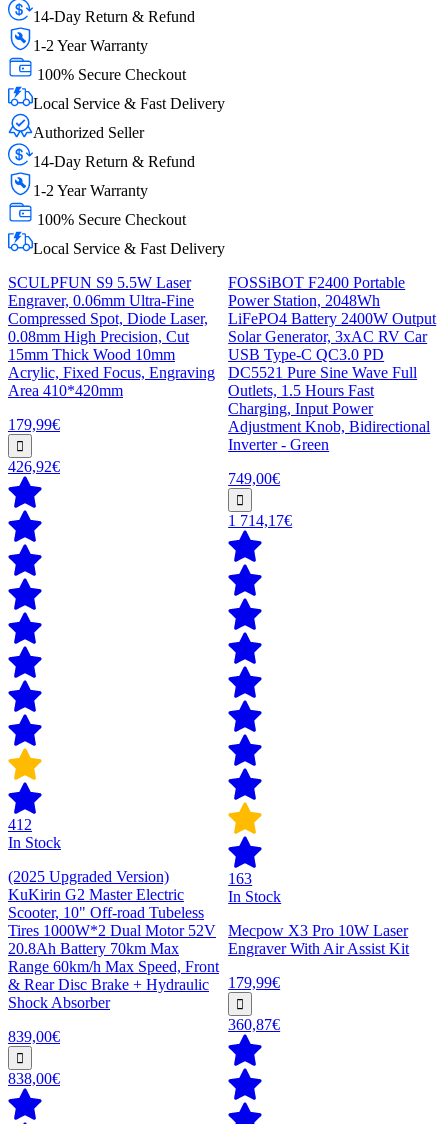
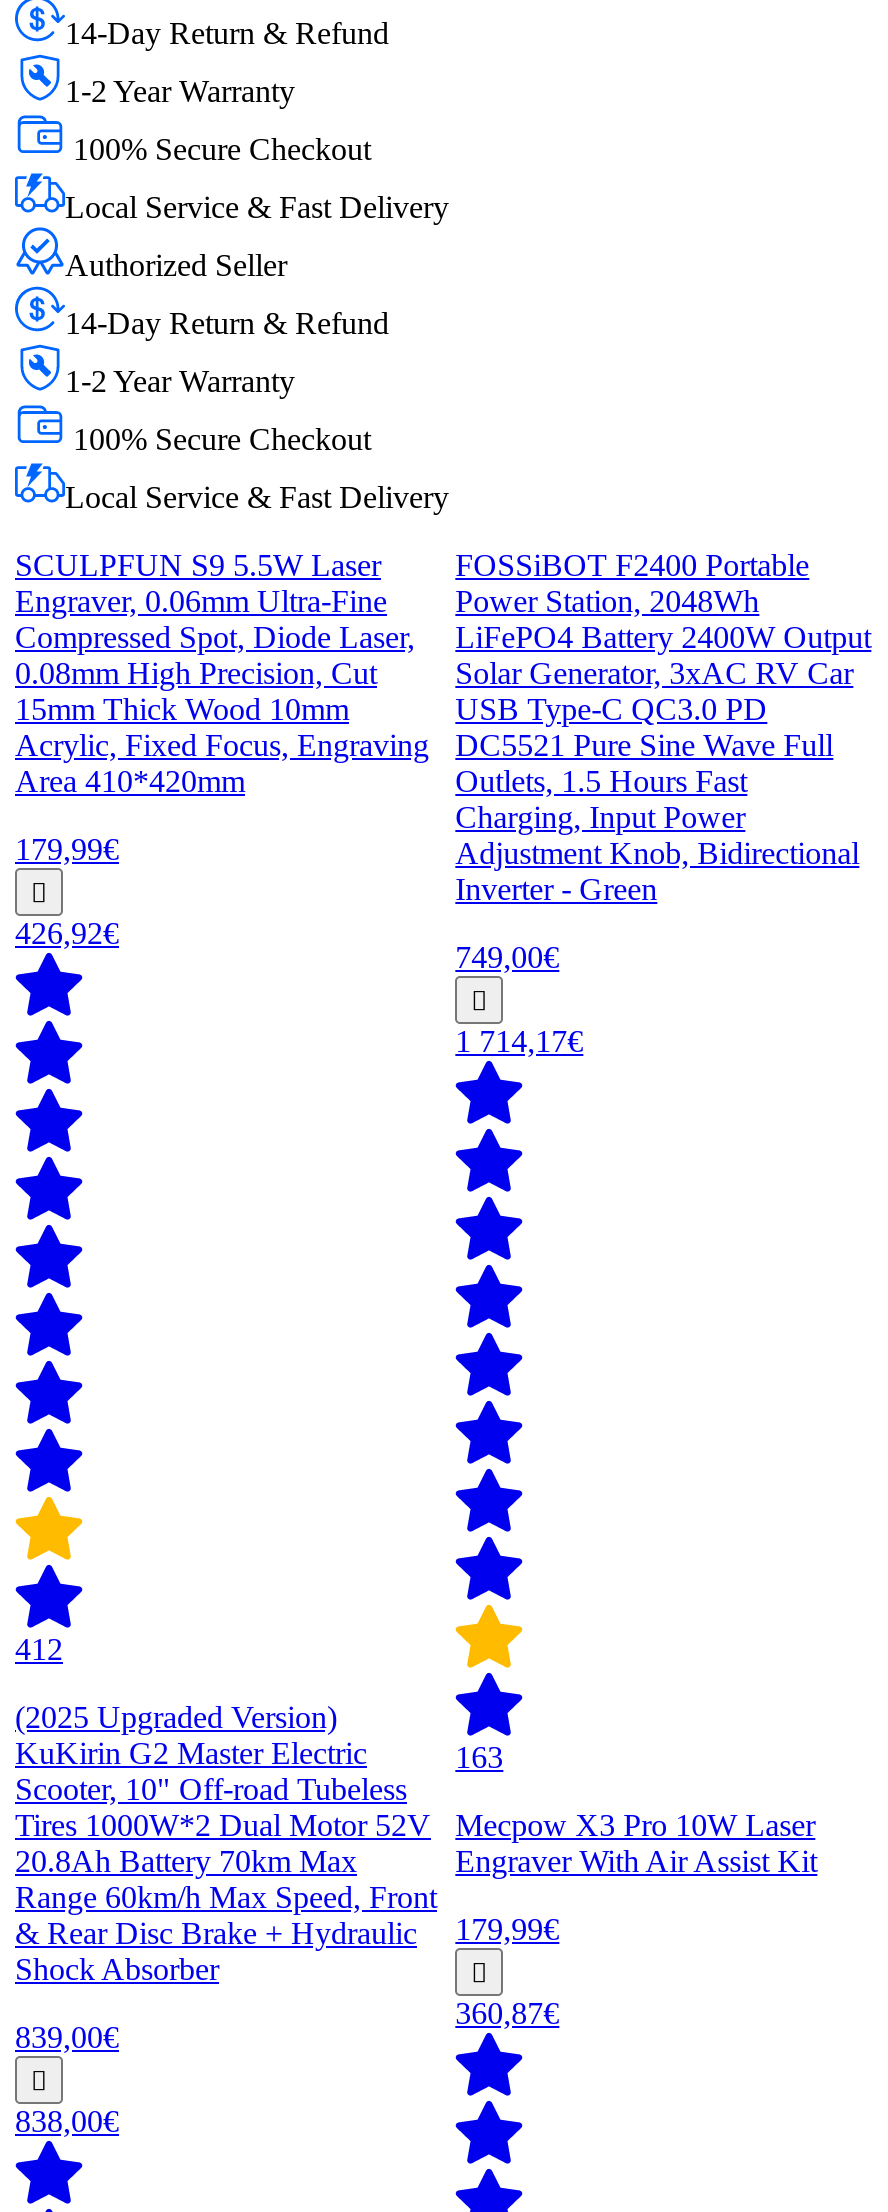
- In Stock

- In Stock
